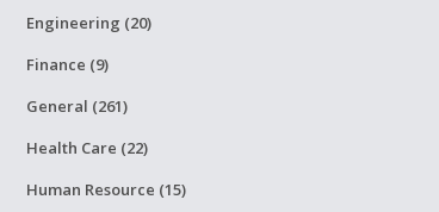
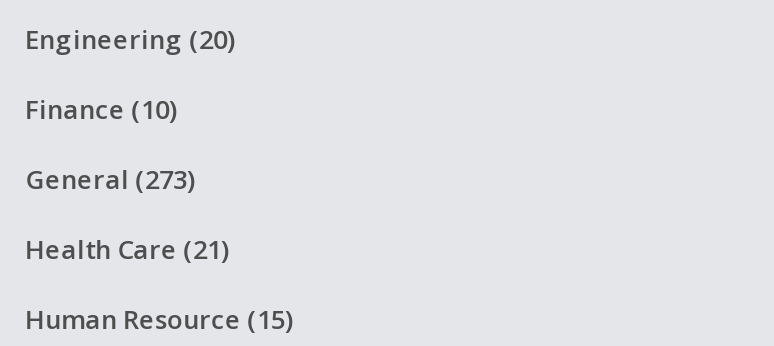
- Finance (9)
+ Finance (10)

- General (261)
+ General (273)

- Health Care (22)
+ Health Care (21)
